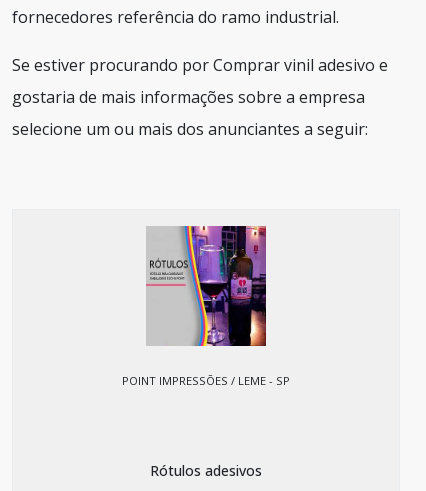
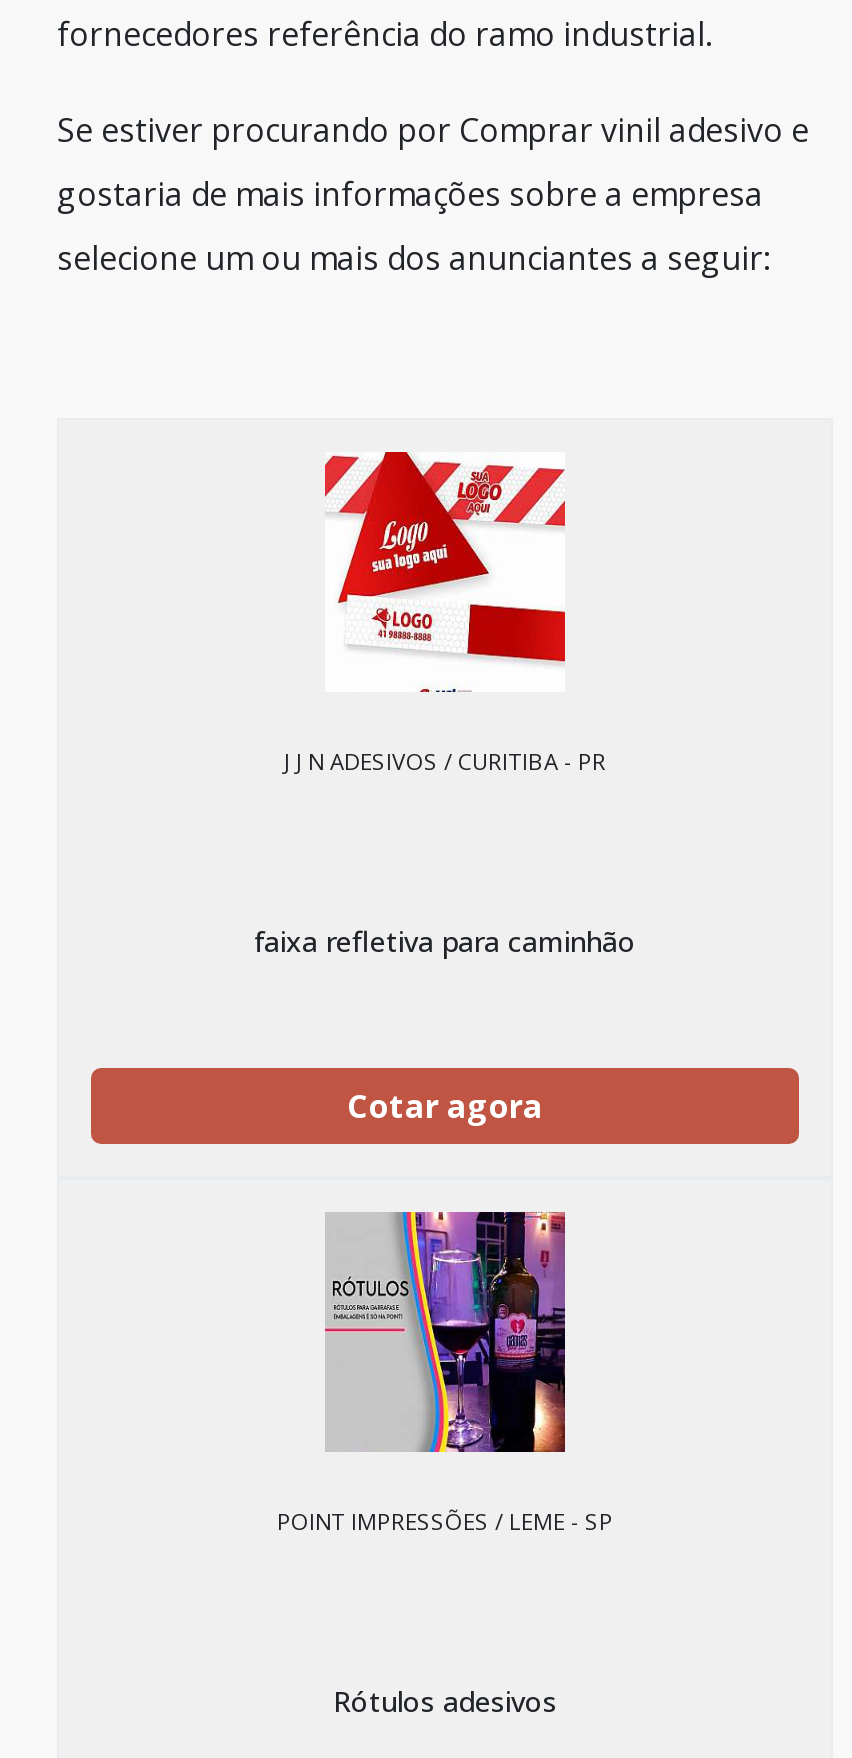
+ faixa refletiva para caminhão

+ J J N ADESIVOS / CURITIBA - PR

+ [image]

+ Cotar agora
